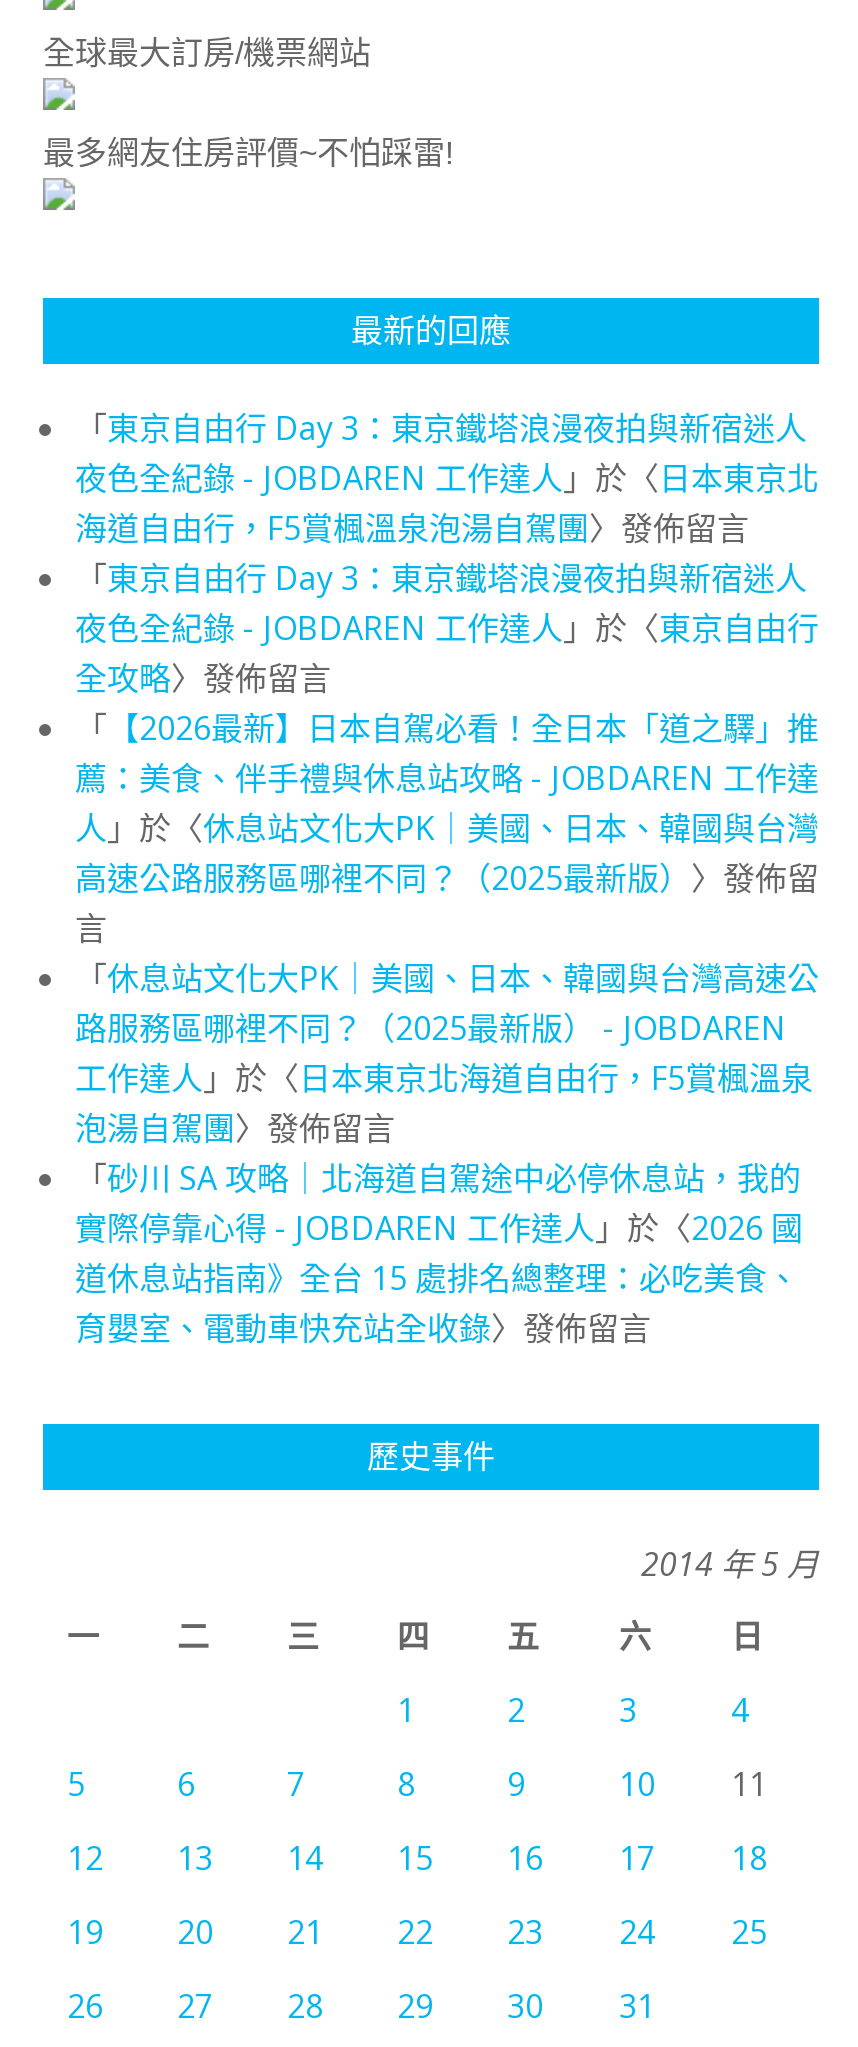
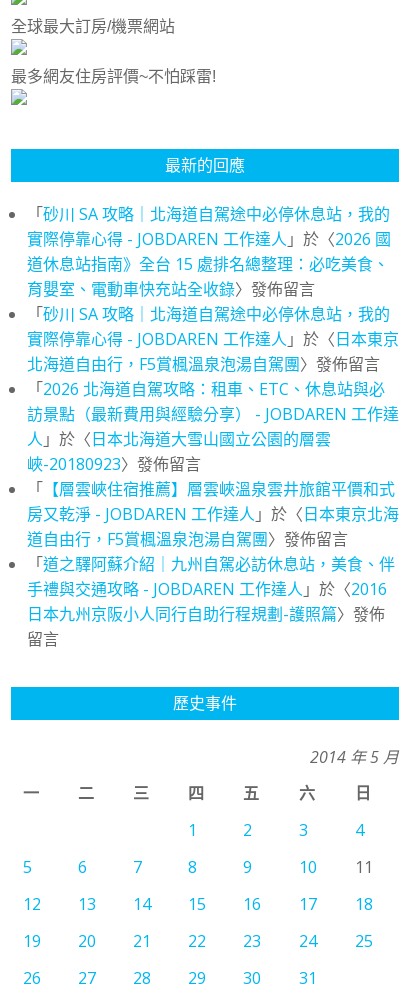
- 「東京自由行 Day 3：東京鐵塔浪漫夜拍與新宿迷人
- 夜色全紀錄 - JOBDAREN 工作達人」於〈日本東京北
- 海道自由行，F5賞楓溫泉泡湯自駕團〉發佈留言
- 「東京自由行 Day 3：東京鐵塔浪漫夜拍與新宿迷人
- 夜色全紀錄 - JOBDAREN 工作達人」於〈東京自由行
- 全攻略〉發佈留言
- 「【2026最新】日本自駕必看！全日本「道之驛」推
- 薦：美食、伴手禮與休息站攻略 - JOBDAREN 工作達
- 人」於〈休息站文化大PK｜美國、日本、韓國與台灣
- 高速公路服務區哪裡不同？（2025最新版）〉發佈留
- 言
- 「休息站文化大PK｜美國、日本、韓國與台灣高速公
- 路服務區哪裡不同？（2025最新版） - JOBDAREN
- 工作達人」於〈日本東京北海道自由行，F5賞楓溫泉
- 泡湯自駕團〉發佈留言

moved up: 「砂川 SA 攻略｜北海道自駕途中必停休息站，我的 | 實際停靠心得 - JOBDAREN 工作達人」於〈2026 國 | 道休息站指南》全台 15 處排名總整理：必吃美食、 | 育嬰室、電動車快充站全收錄〉發佈留言

+ 「砂川 SA 攻略｜北海道自駕途中必停休息站，我的
+ 實際停靠心得 - JOBDAREN 工作達人」於〈日本東京
+ 北海道自由行，F5賞楓溫泉泡湯自駕團〉發佈留言
+ 「2026 北海道自駕攻略：租車、ETC、休息站與必
+ 訪景點（最新費用與經驗分享） - JOBDAREN 工作達
+ 人」於〈日本北海道大雪山國立公園的層雲
+ 峽-20180923〉發佈留言
+ 「【層雲峽住宿推薦】層雲峽溫泉雲井旅館平價和式
+ 房又乾淨 - JOBDAREN 工作達人」於〈日本東京北海
+ 道自由行，F5賞楓溫泉泡湯自駕團〉發佈留言
+ 「道之驛阿蘇介紹｜九州自駕必訪休息站，美食、伴
+ 手禮與交通攻略 - JOBDAREN 工作達人」於〈2016
+ 日本九州京阪小人同行自助行程規劃-護照篇〉發佈
+ 留言
